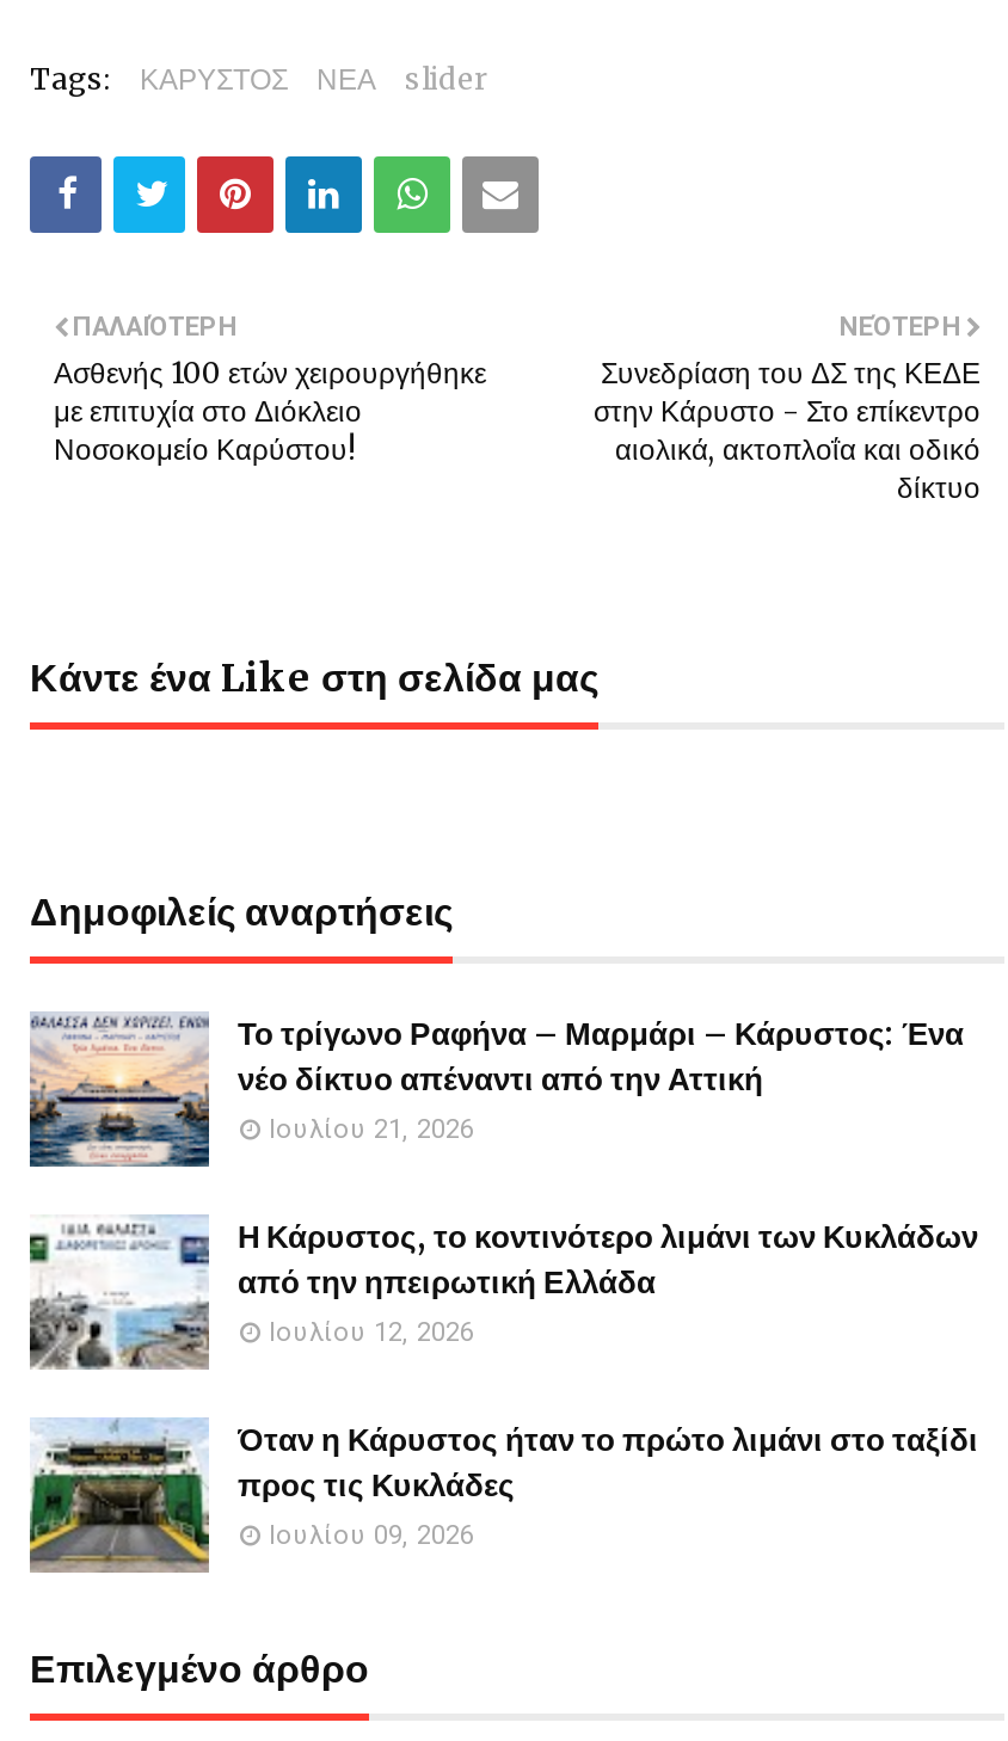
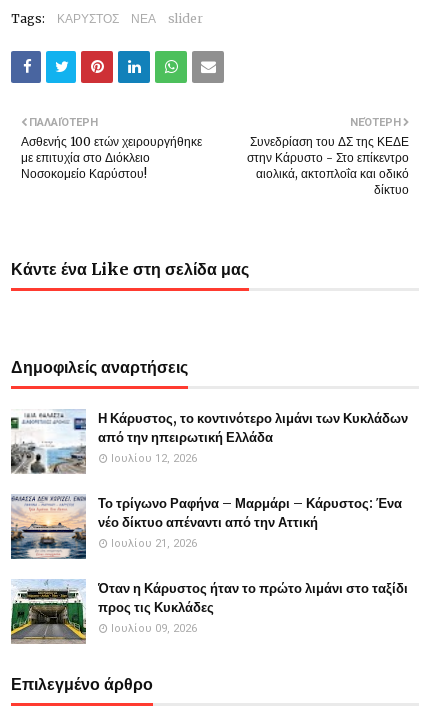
moved down: [image] | Το τρίγωνο Ραφήνα – Μαρμάρι – Κάρυστος: Ένα | νέο δίκτυο απέναντι από την Αττική | Ιουλίου 21, 2026

moved up: [image] | Η Κάρυστος, το κοντινότερο λιμάνι των Κυκλάδων | από την ηπειρωτική Ελλάδα | Ιουλίου 12, 2026
